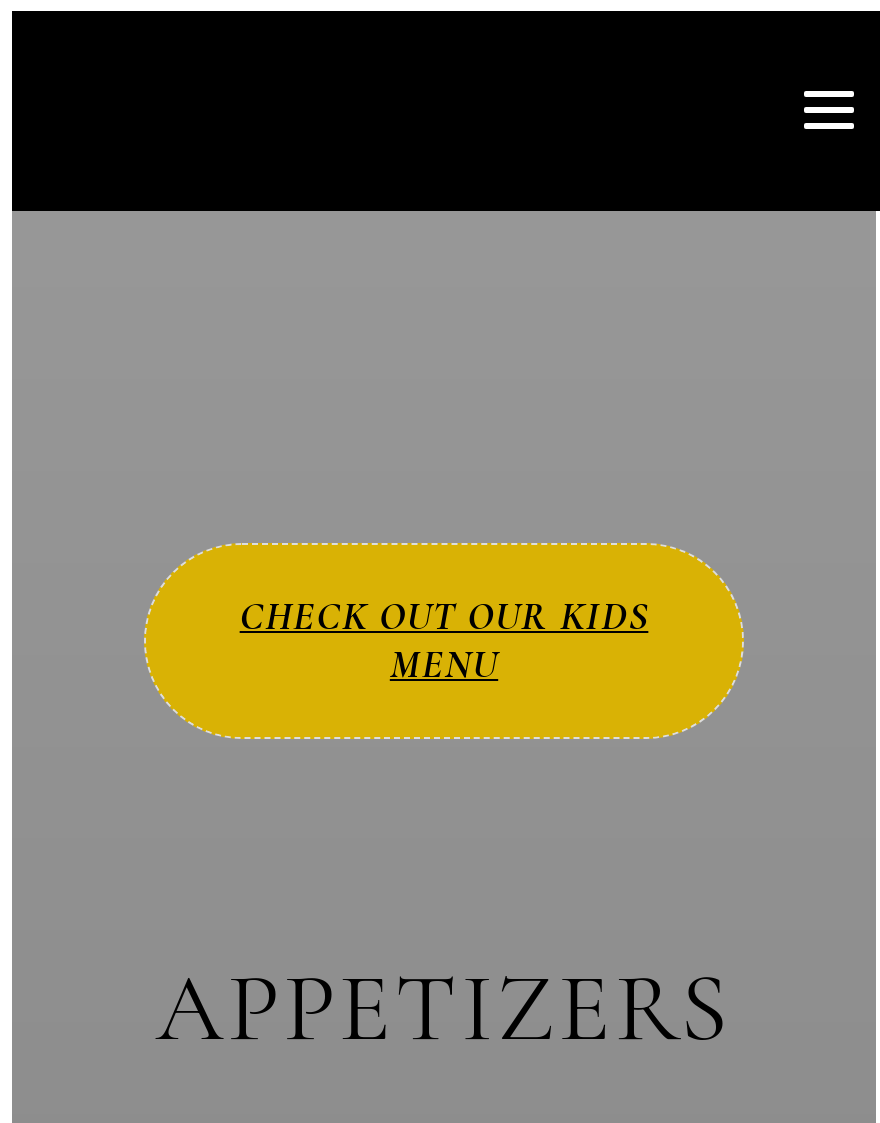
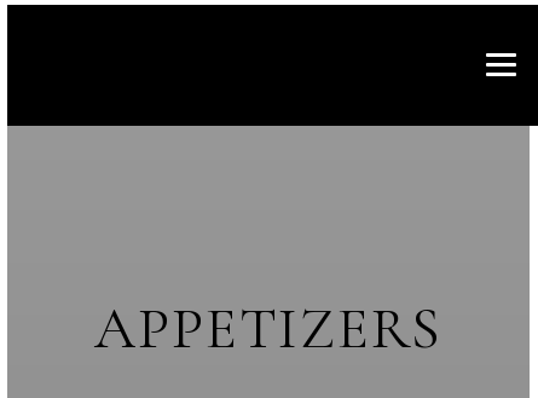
- [image]
- CHECK OUT OUR KIDS
- MENU
